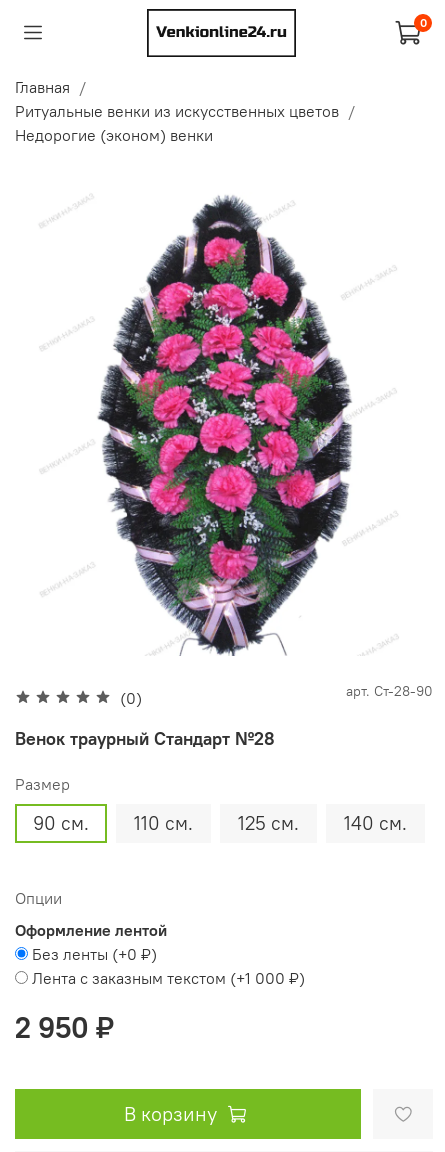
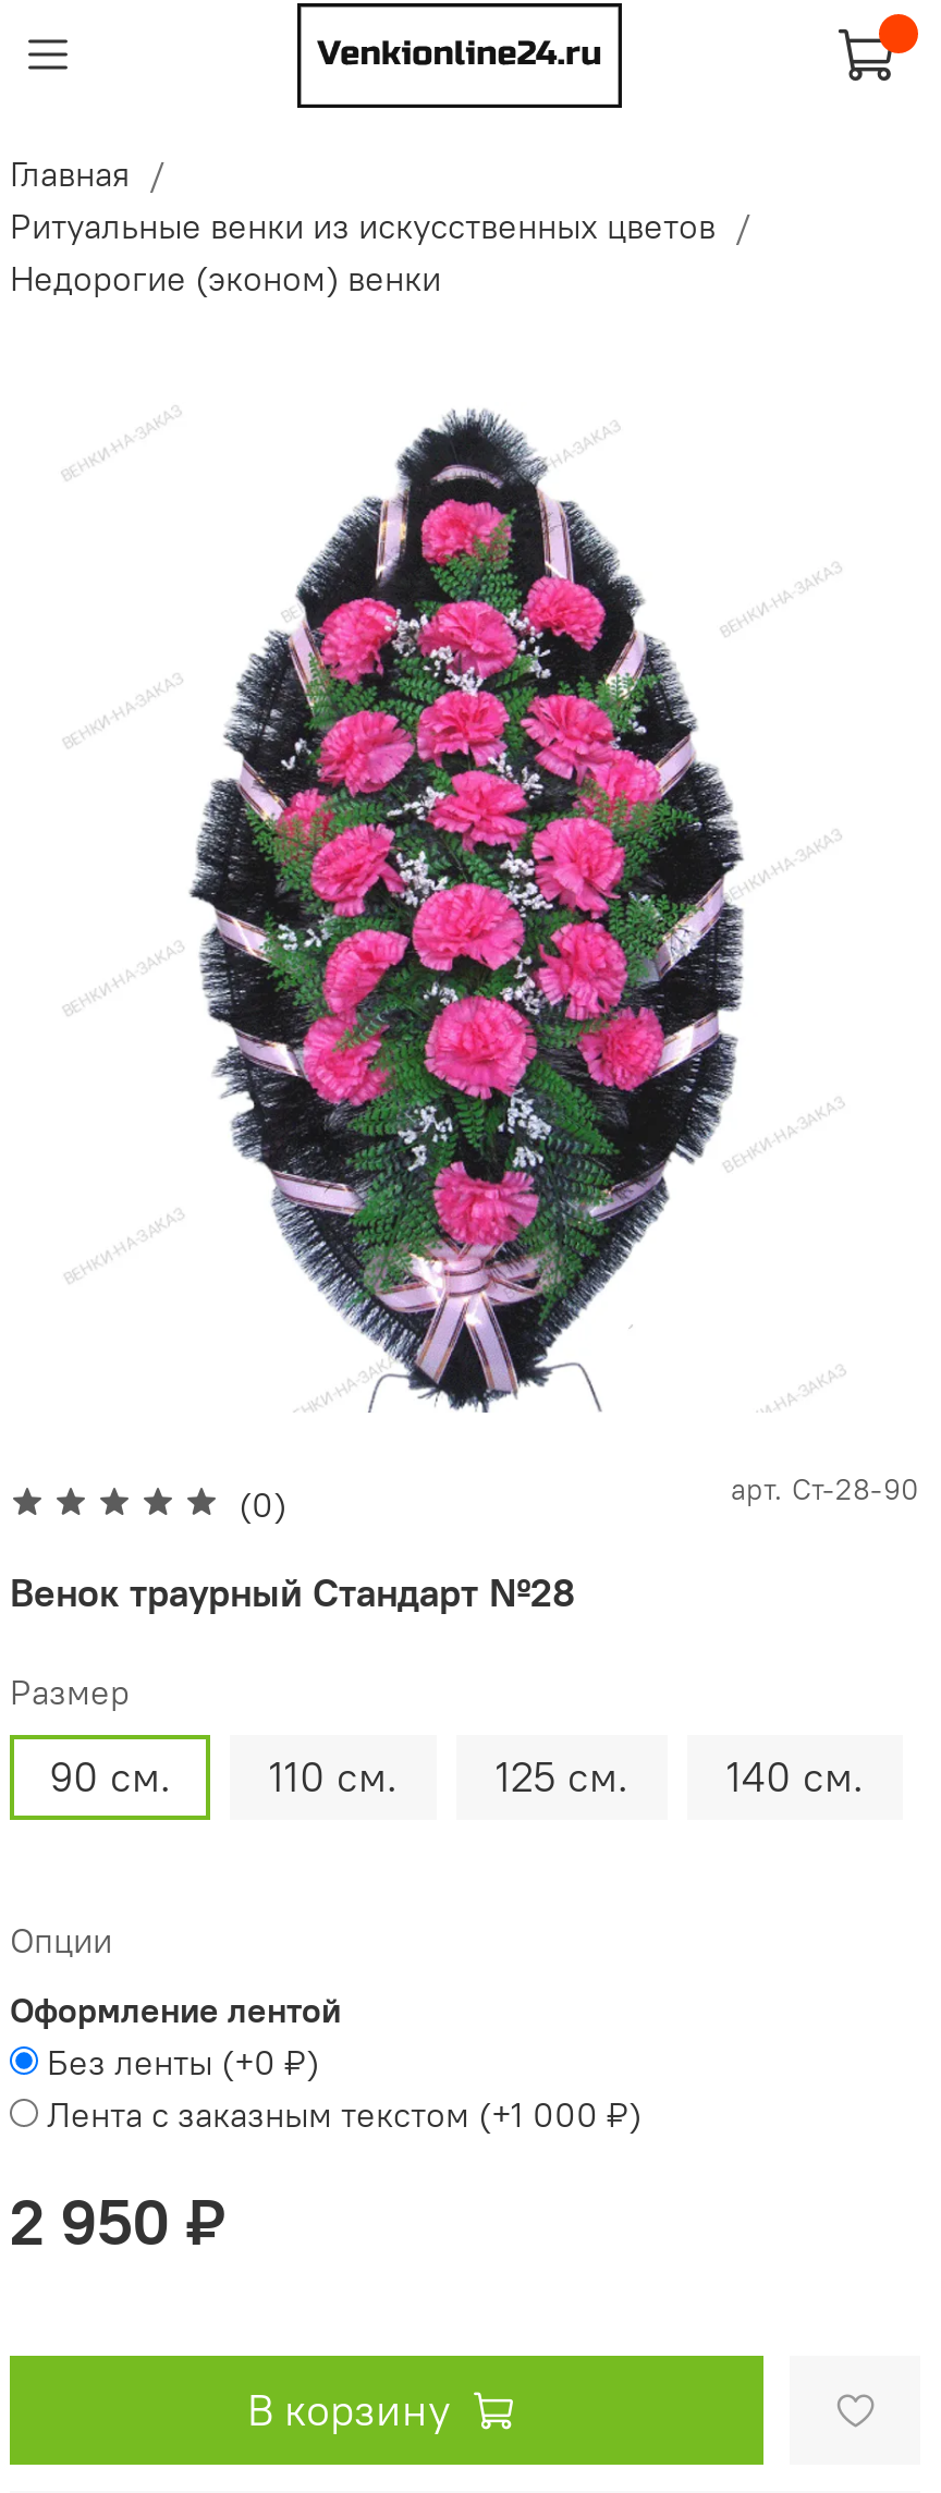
- 0
